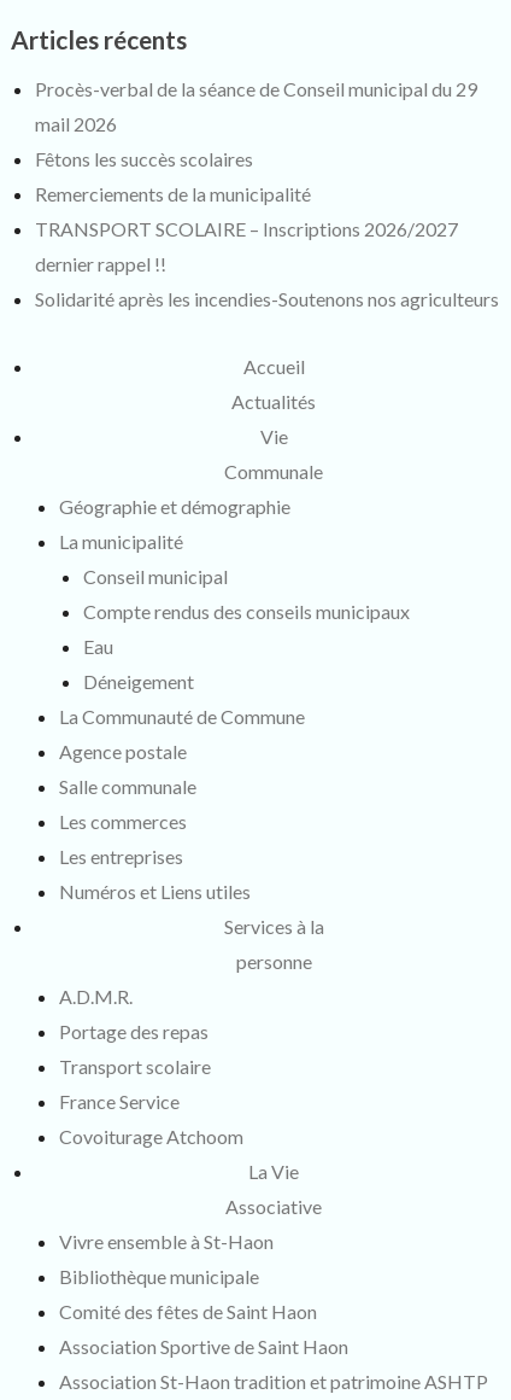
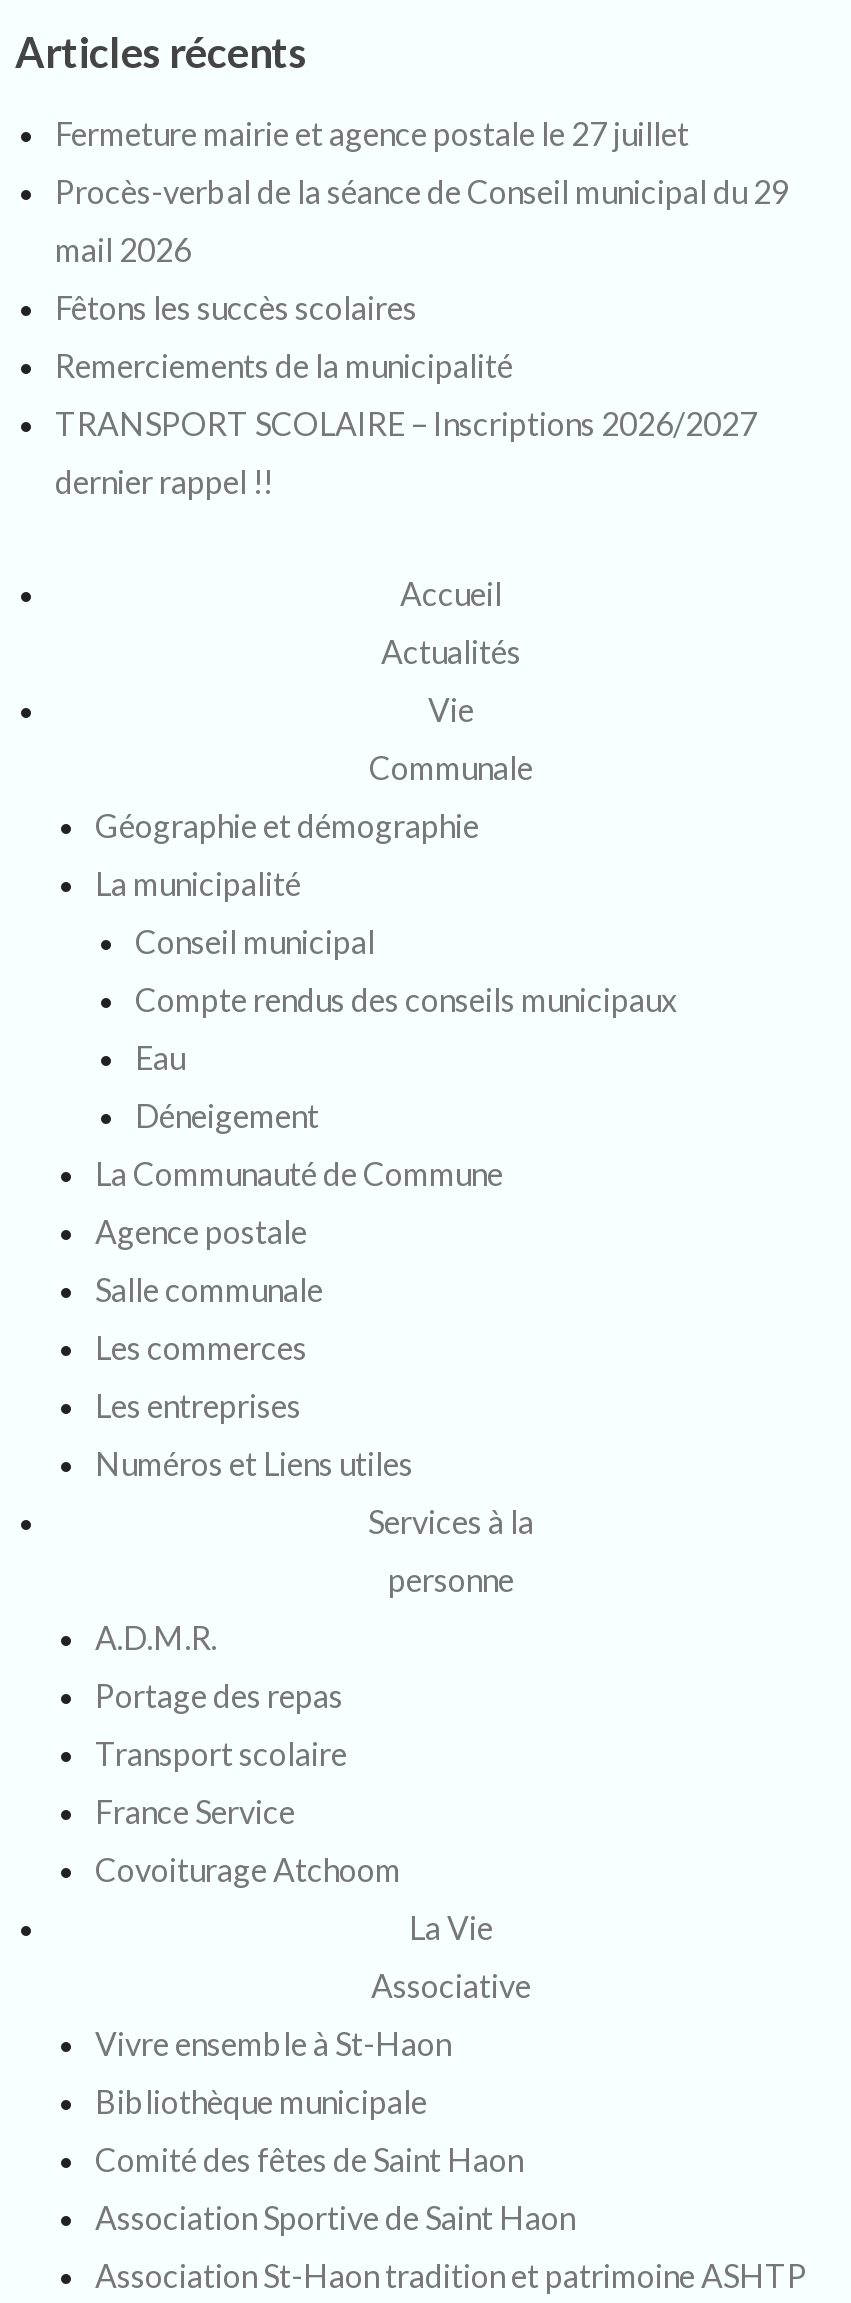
+ Fermeture mairie et agence postale le 27 juillet

moved down: Procès-verbal de la séance de Conseil municipal du 29 | mail 2026 | Fêtons les succès scolaires | Remerciements de la municipalité | TRANSPORT SCOLAIRE – Inscriptions 2026/2027 | dernier rappel !!

- Solidarité après les incendies-Soutenons nos agriculteurs
